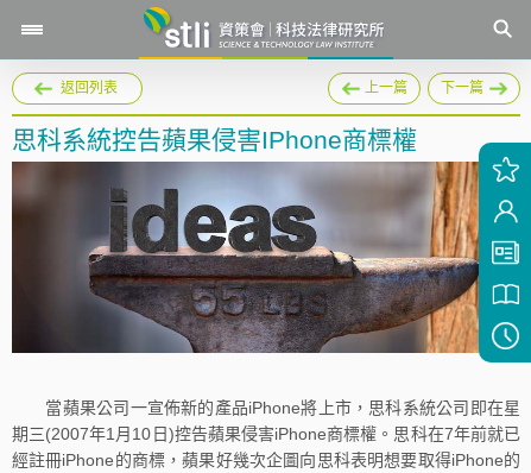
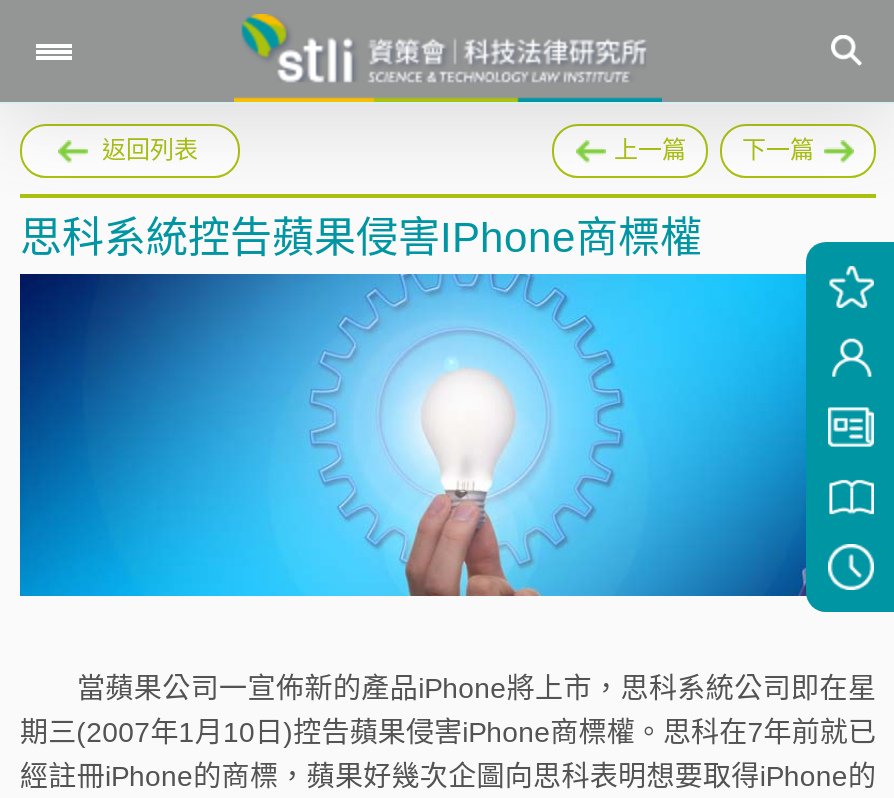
- [image]
+ [image]
